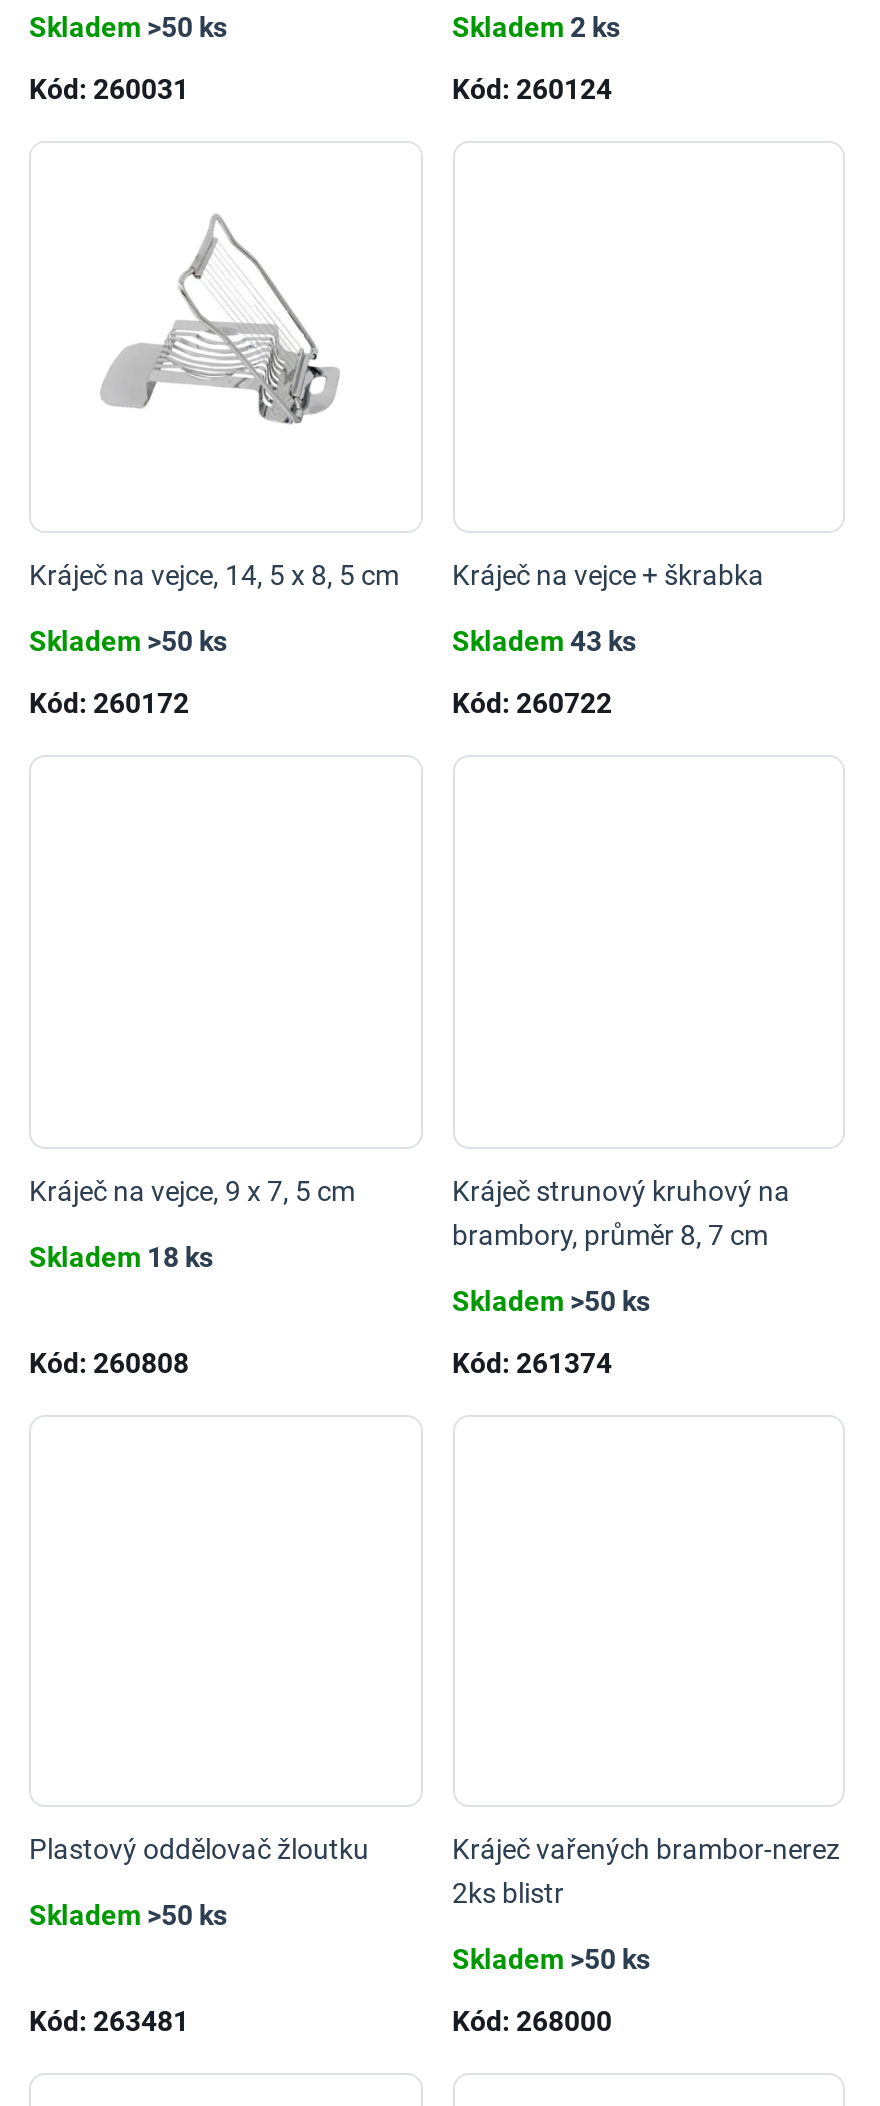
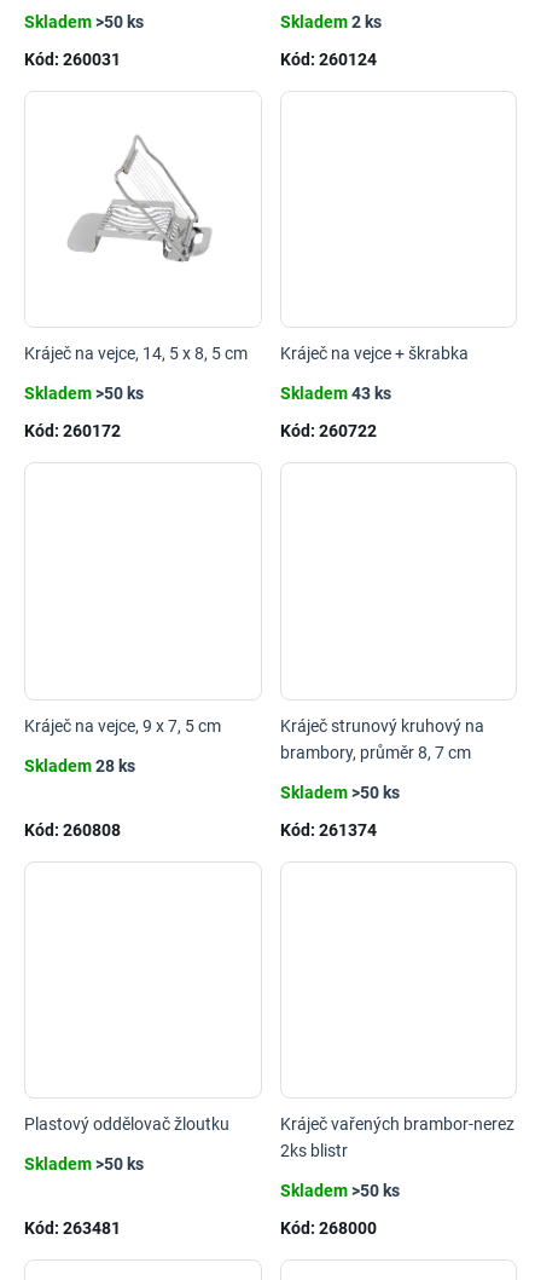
- Skladem 18 ks
+ Skladem 28 ks
